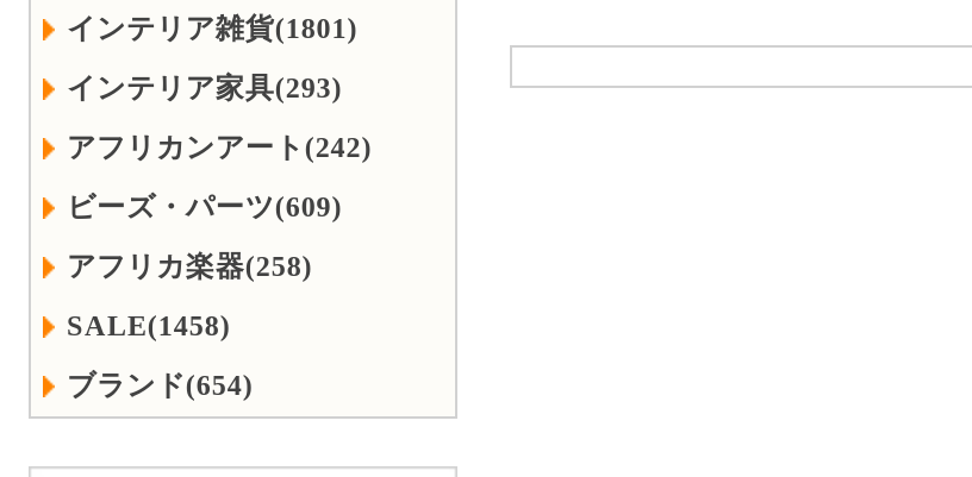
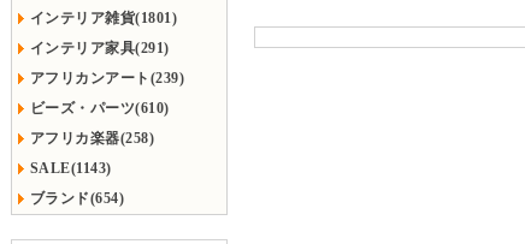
- インテリア家具(293)
+ インテリア家具(291)

- アフリカンアート(242)
+ アフリカンアート(239)

- ビーズ・パーツ(609)
+ ビーズ・パーツ(610)

- SALE(1458)
+ SALE(1143)
